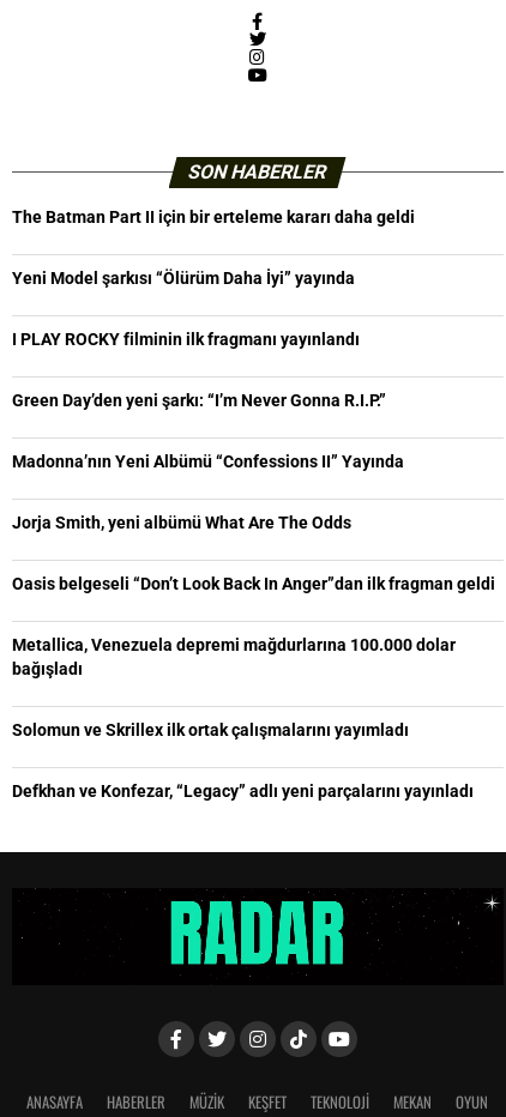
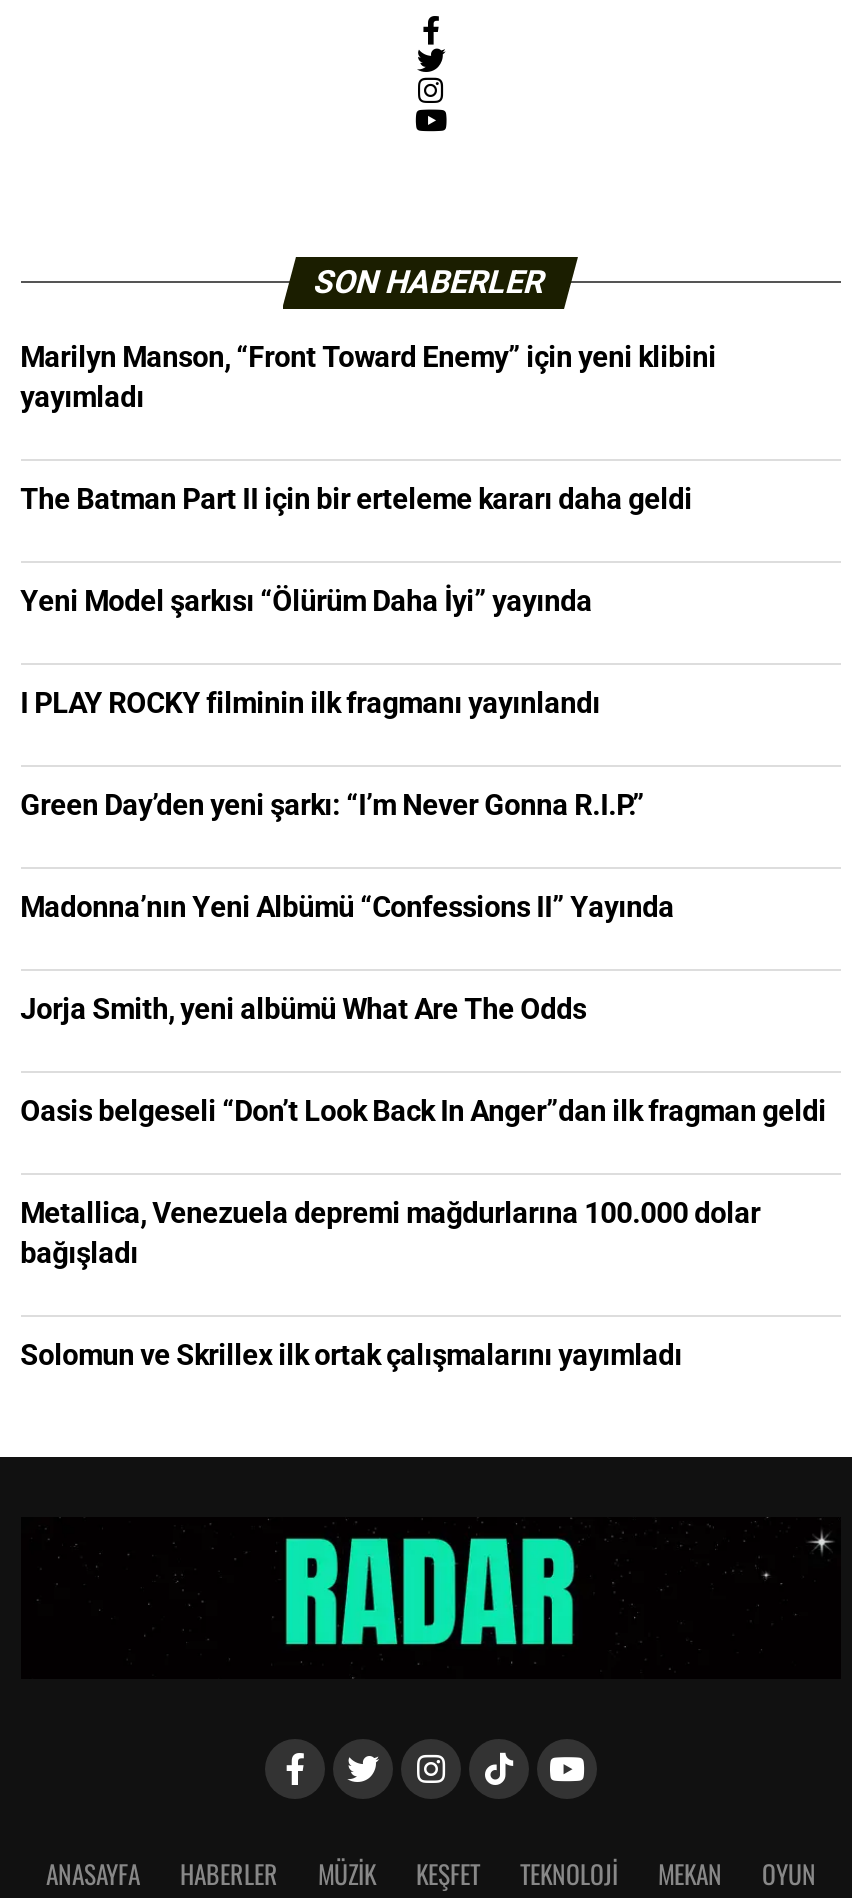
+ Marilyn Manson, “Front Toward Enemy” için yeni klibini
+ yayımladı

moved down: The Batman Part II için bir erteleme kararı daha geldi | Yeni Model şarkısı “Ölürüm Daha İyi” yayında | I PLAY ROCKY filminin ilk fragmanı yayınlandı | ... | bağışladı | Solomun ve Skrillex ilk ortak çalışmalarını yayımladı

- Defkhan ve Konfezar, “Legacy” adlı yeni parçalarını yayınladı
